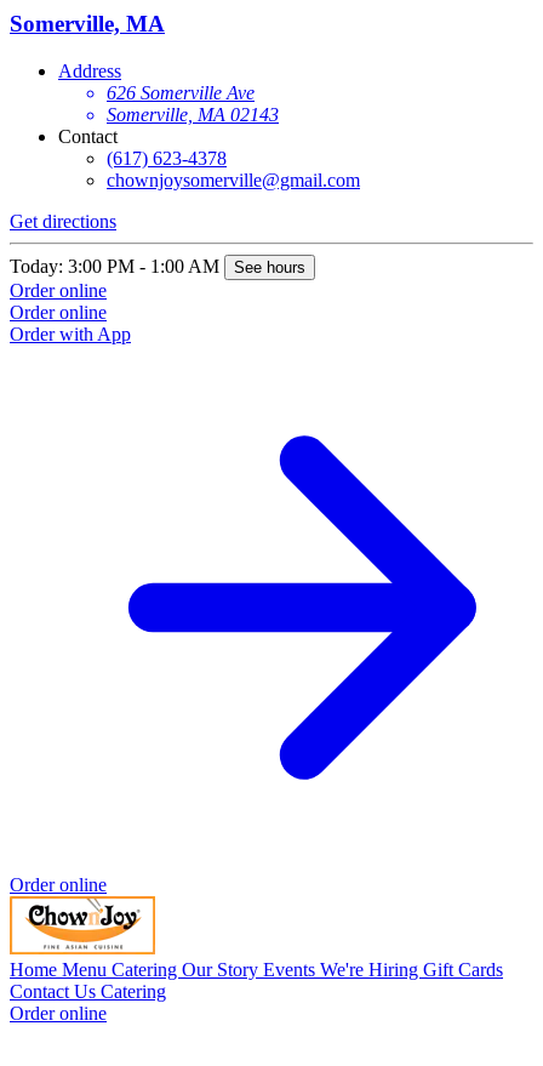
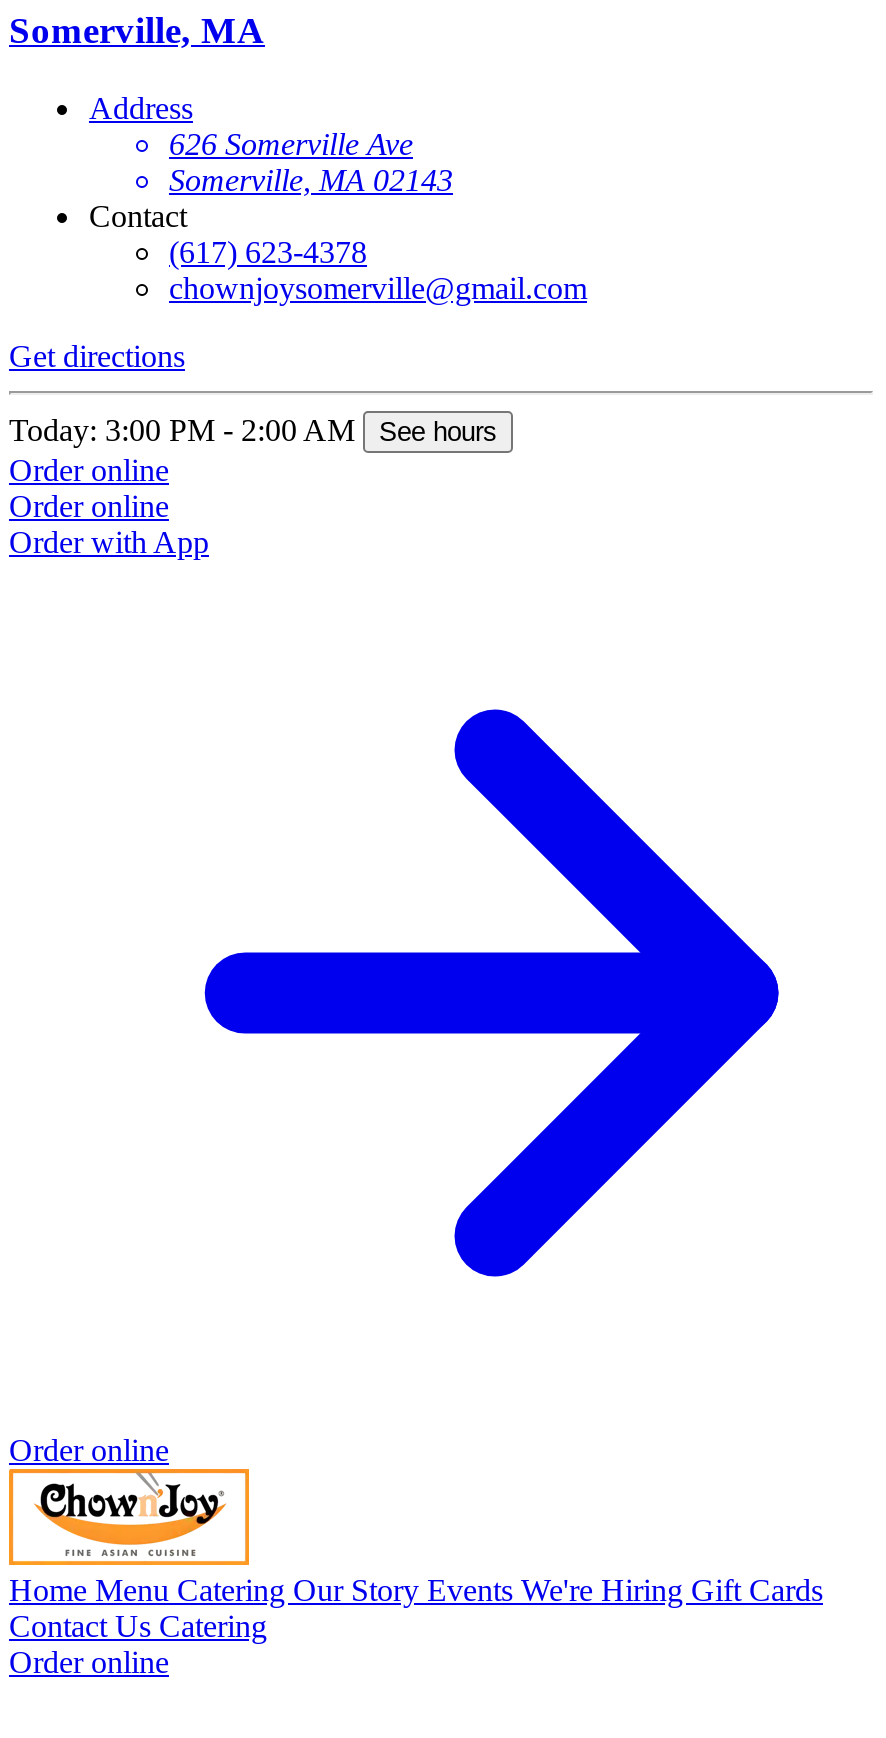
- Today: 3:00 PM - 1:00 AM See hours
+ Today: 3:00 PM - 2:00 AM See hours
